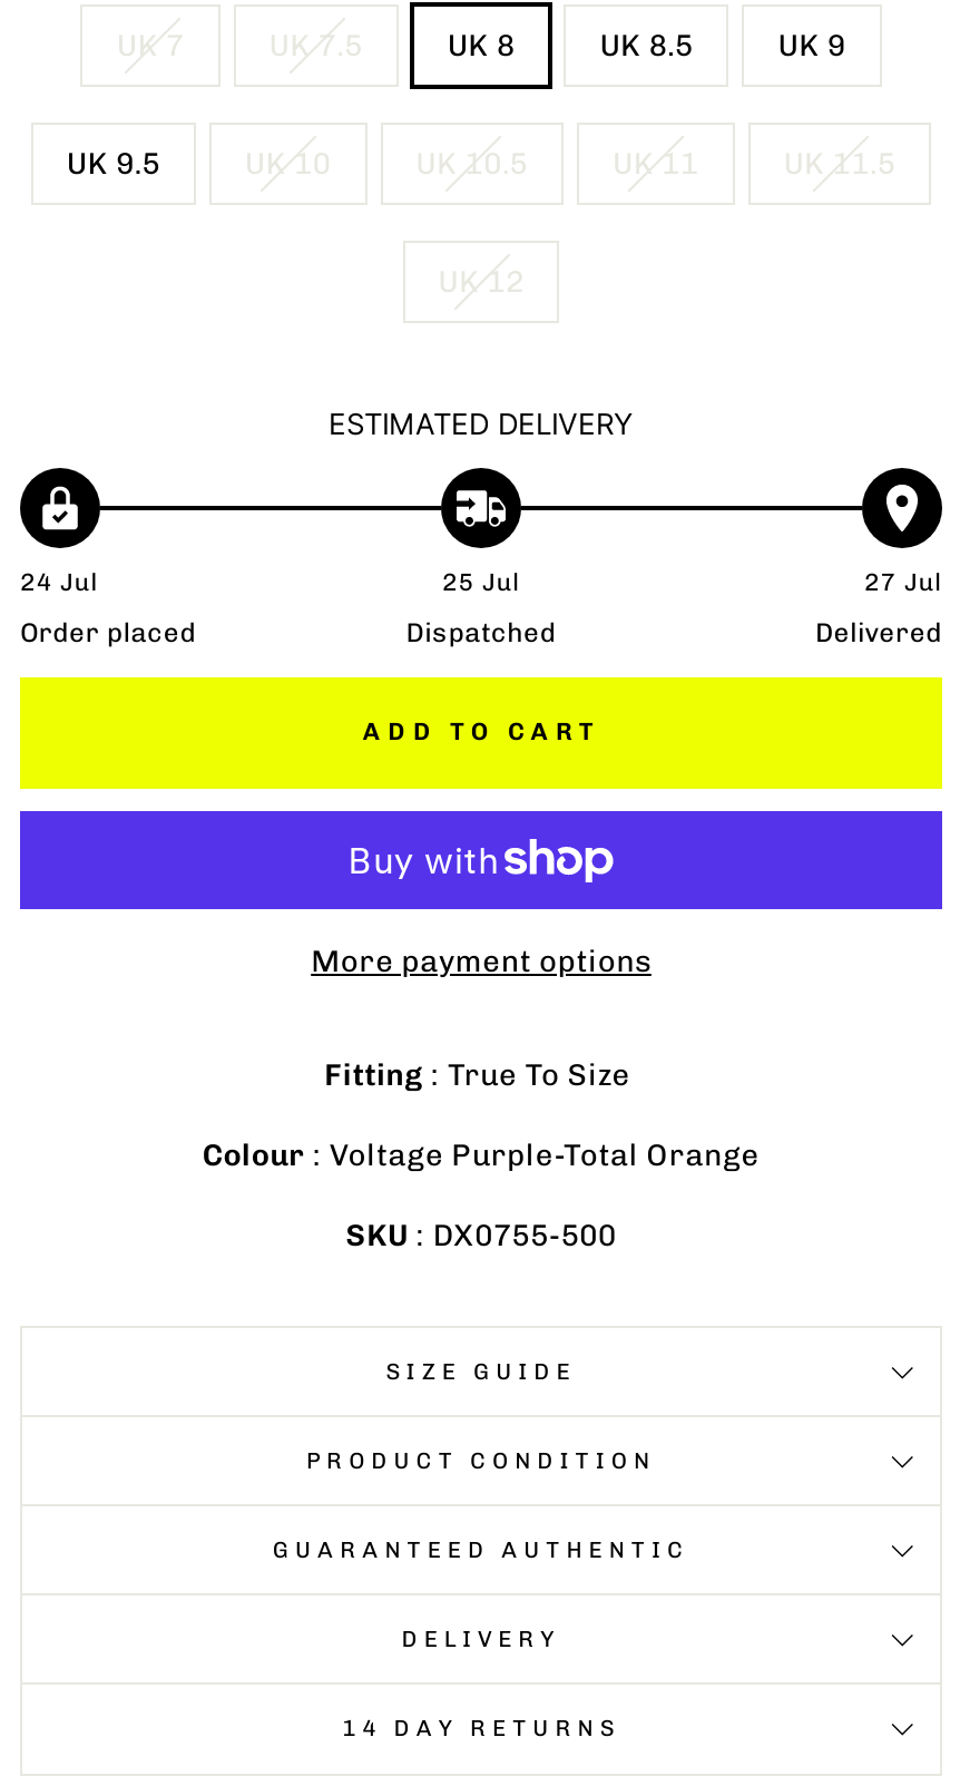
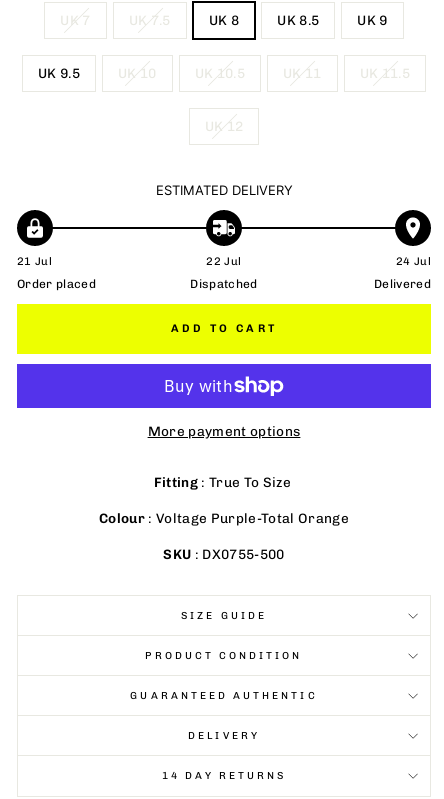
- 24 Jul
+ 21 Jul

- 25 Jul
+ 22 Jul

- 27 Jul
+ 24 Jul
